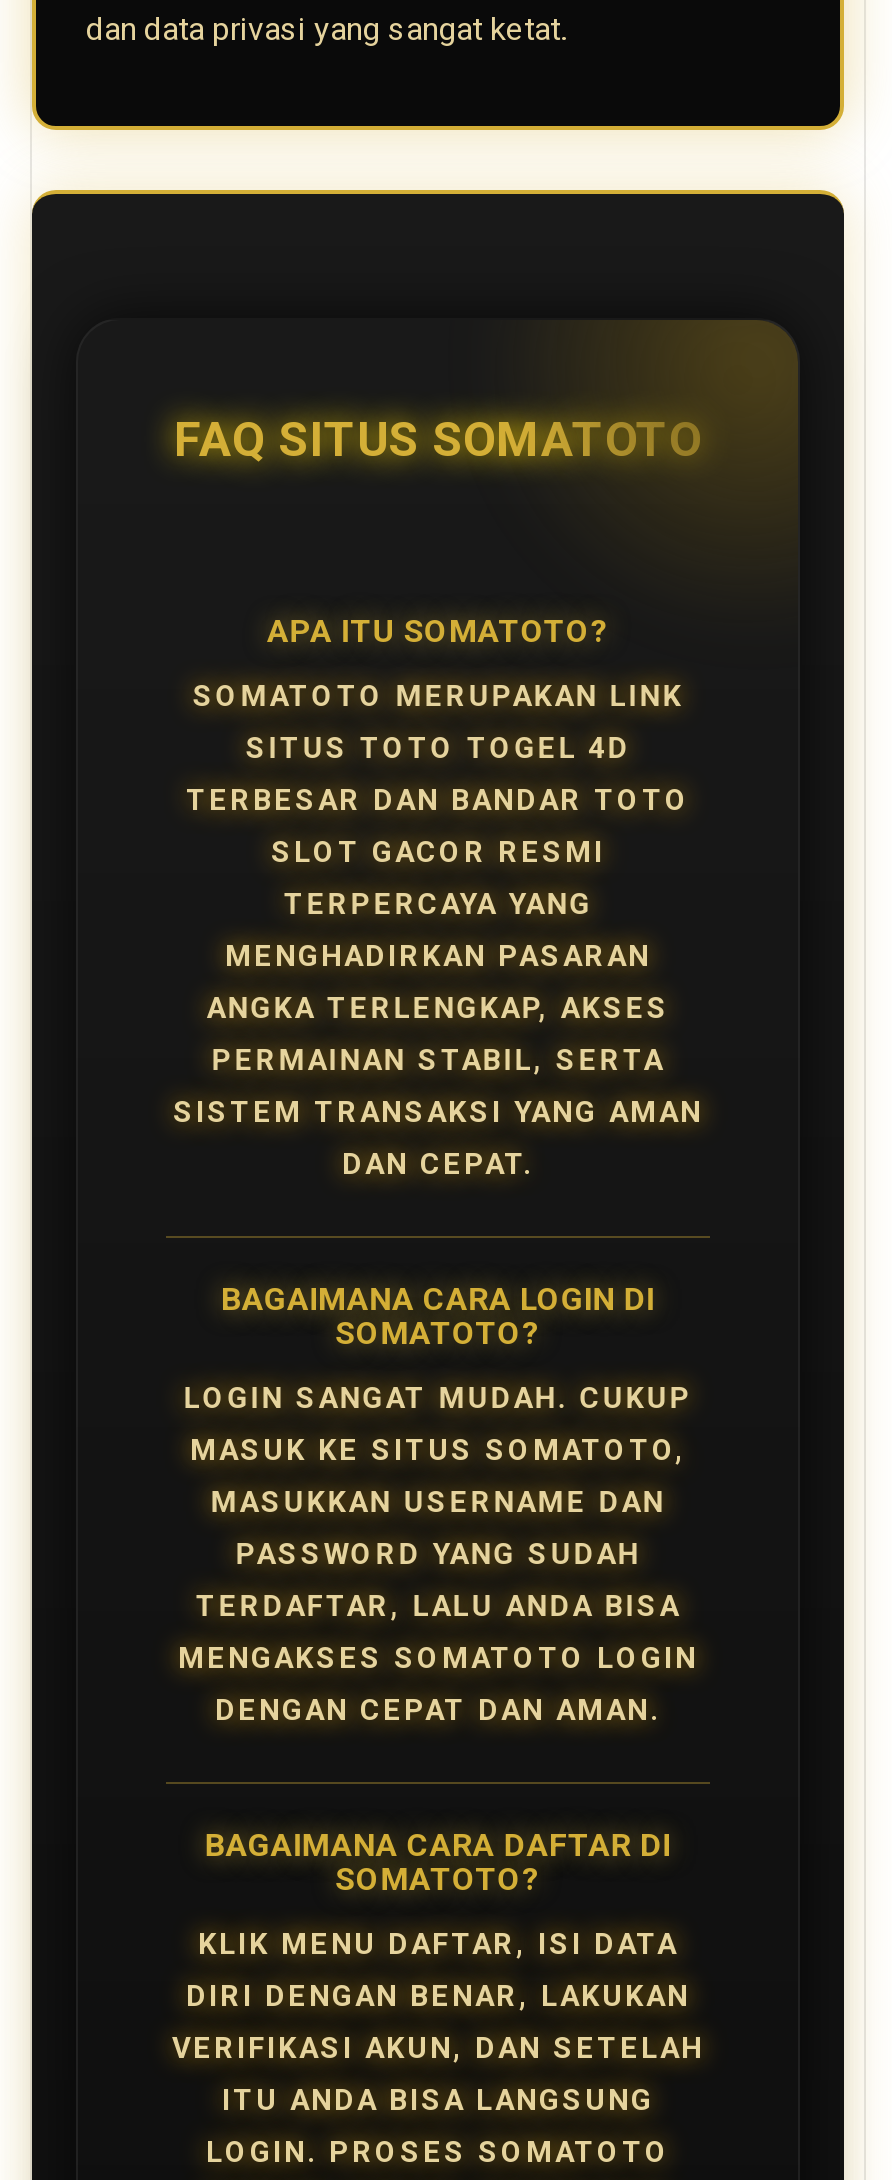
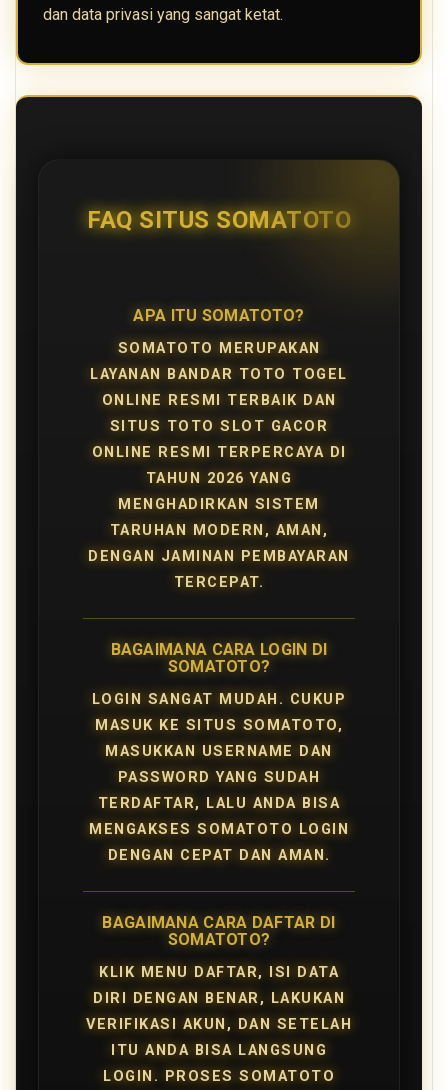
- SOMATOTO MERUPAKAN LINK
+ SOMATOTO MERUPAKAN

- SITUS TOTO TOGEL 4D
+ LAYANAN BANDAR TOTO TOGEL

- TERBESAR DAN BANDAR TOTO
+ ONLINE RESMI TERBAIK DAN

- SLOT GACOR RESMI
+ SITUS TOTO SLOT GACOR

- TERPERCAYA YANG
+ ONLINE RESMI TERPERCAYA DI

- MENGHADIRKAN PASARAN
+ TAHUN 2026 YANG

- ANGKA TERLENGKAP, AKSES
+ MENGHADIRKAN SISTEM

- PERMAINAN STABIL, SERTA
+ TARUHAN MODERN, AMAN,

- SISTEM TRANSAKSI YANG AMAN
+ DENGAN JAMINAN PEMBAYARAN

- DAN CEPAT.
+ TERCEPAT.
